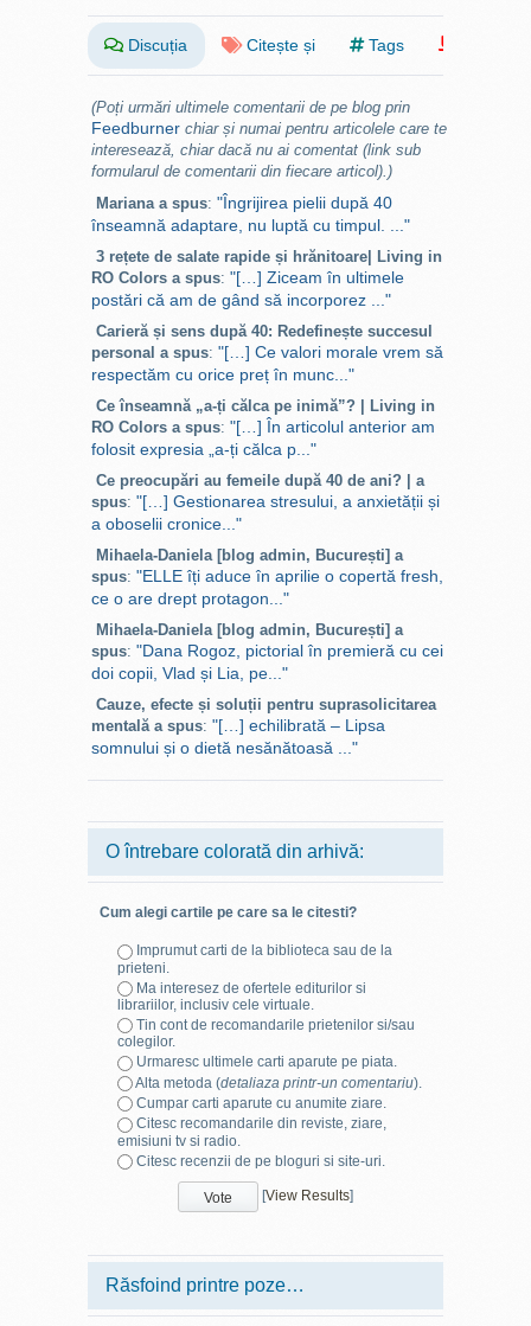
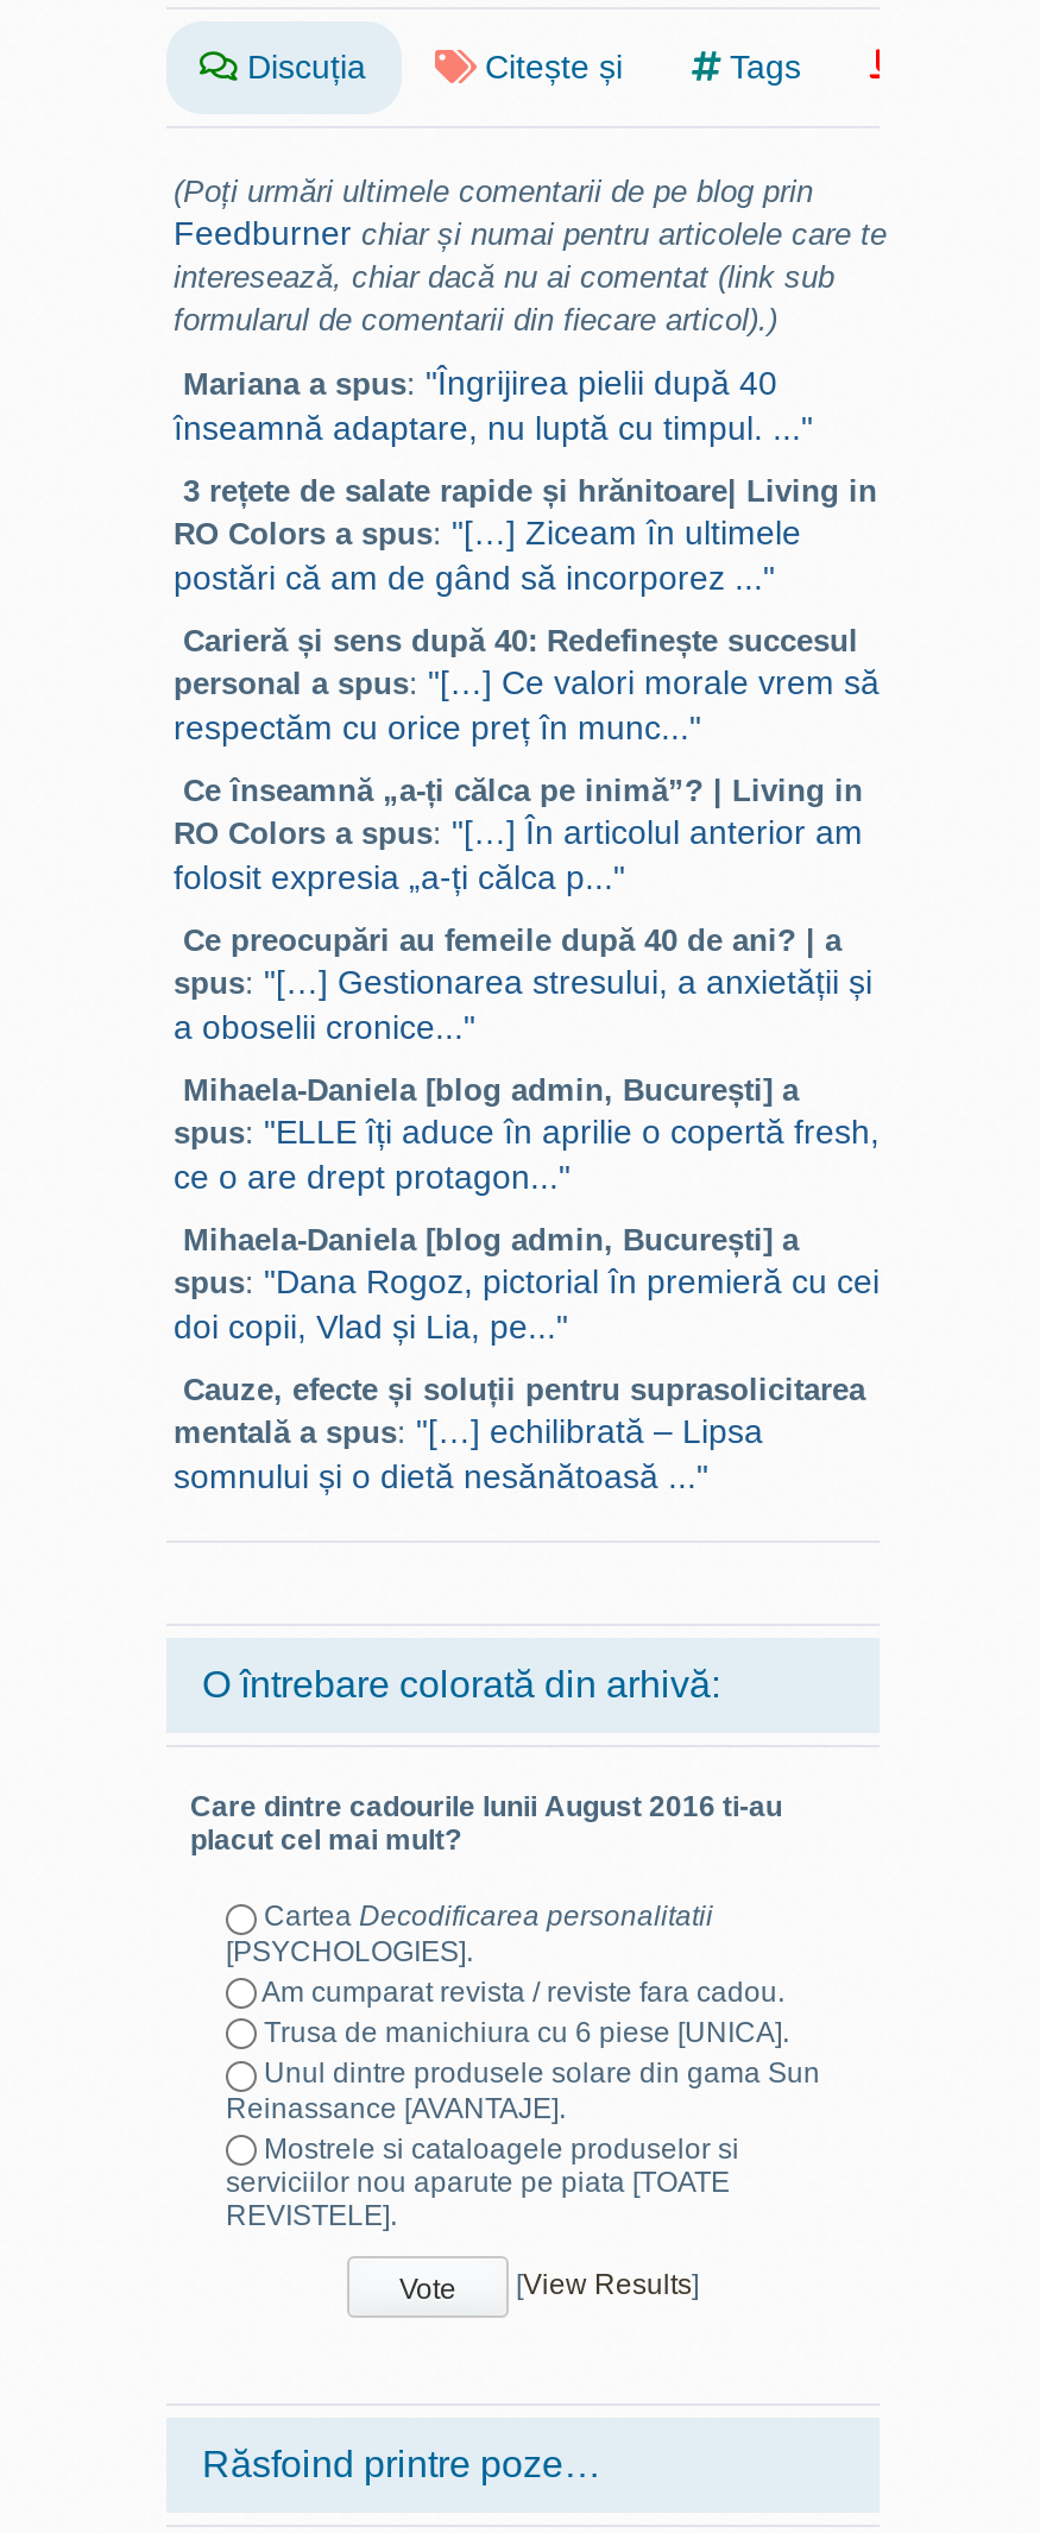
- Cum alegi cartile pe care sa le citesti?
+ Care dintre cadourile lunii August 2016 ti-au
+ placut cel mai mult?

- Imprumut carti de la biblioteca sau de la
- prieteni.
- Ma interesez de ofertele editurilor si
- librariilor, inclusiv cele virtuale.
- Tin cont de recomandarile prietenilor si/sau
- colegilor.
- Urmaresc ultimele carti aparute pe piata.
- Alta metoda (detaliaza printr-un comentariu).
- Cumpar carti aparute cu anumite ziare.
- Citesc recomandarile din reviste, ziare,
- emisiuni tv si radio.
- Citesc recenzii de pe bloguri si site-uri.
+ Cartea Decodificarea personalitatii
+ [PSYCHOLOGIES].
+ Am cumparat revista / reviste fara cadou.
+ Trusa de manichiura cu 6 piese [UNICA].
+ Unul dintre produsele solare din gama Sun
+ Reinassance [AVANTAJE].
+ Mostrele si cataloagele produselor si
+ serviciilor nou aparute pe piata [TOATE
+ REVISTELE].
